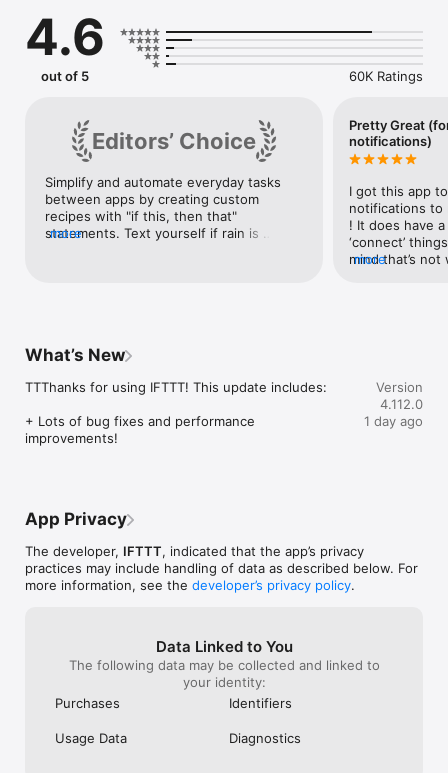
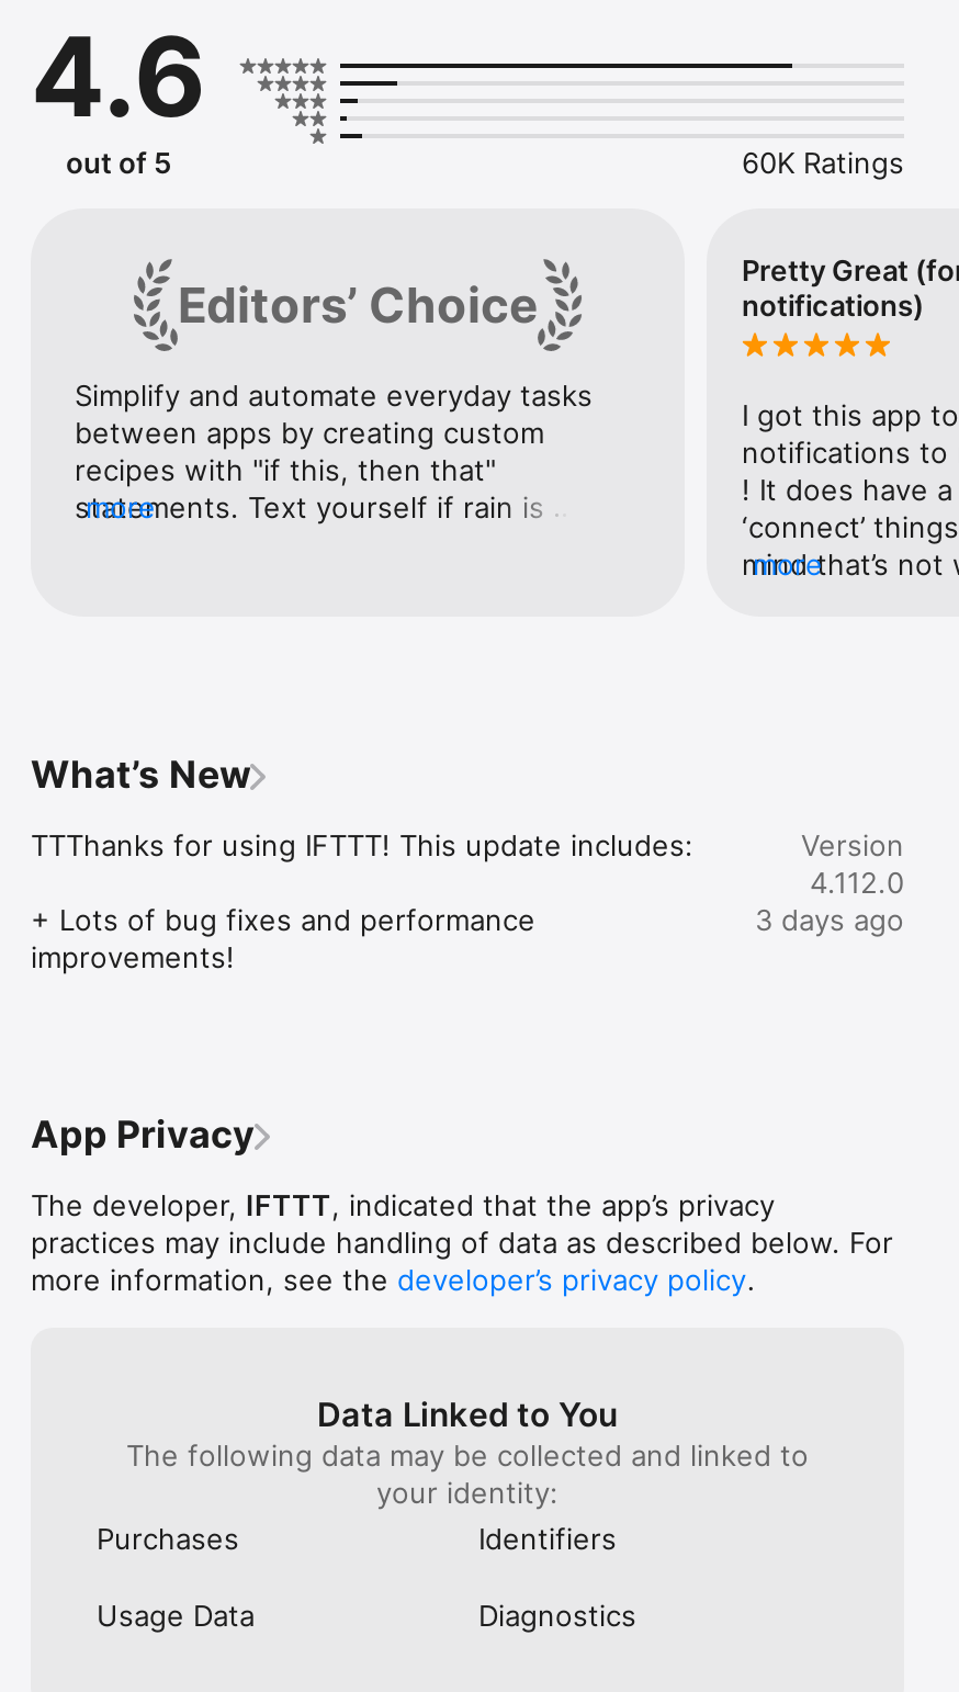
- 1 day ago
+ 3 days ago
